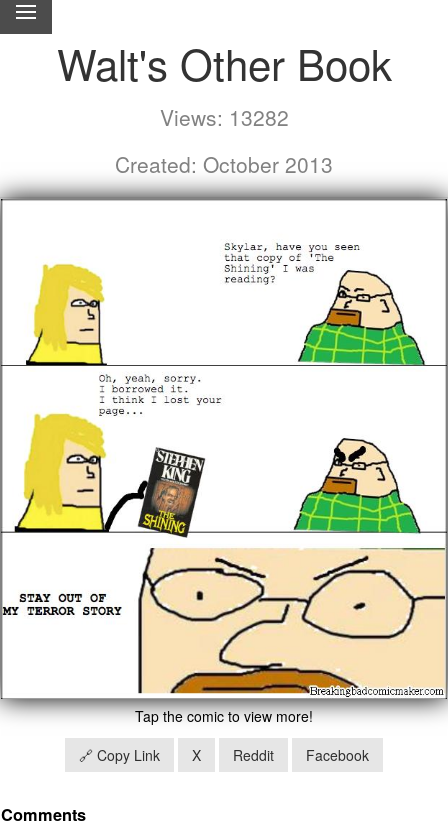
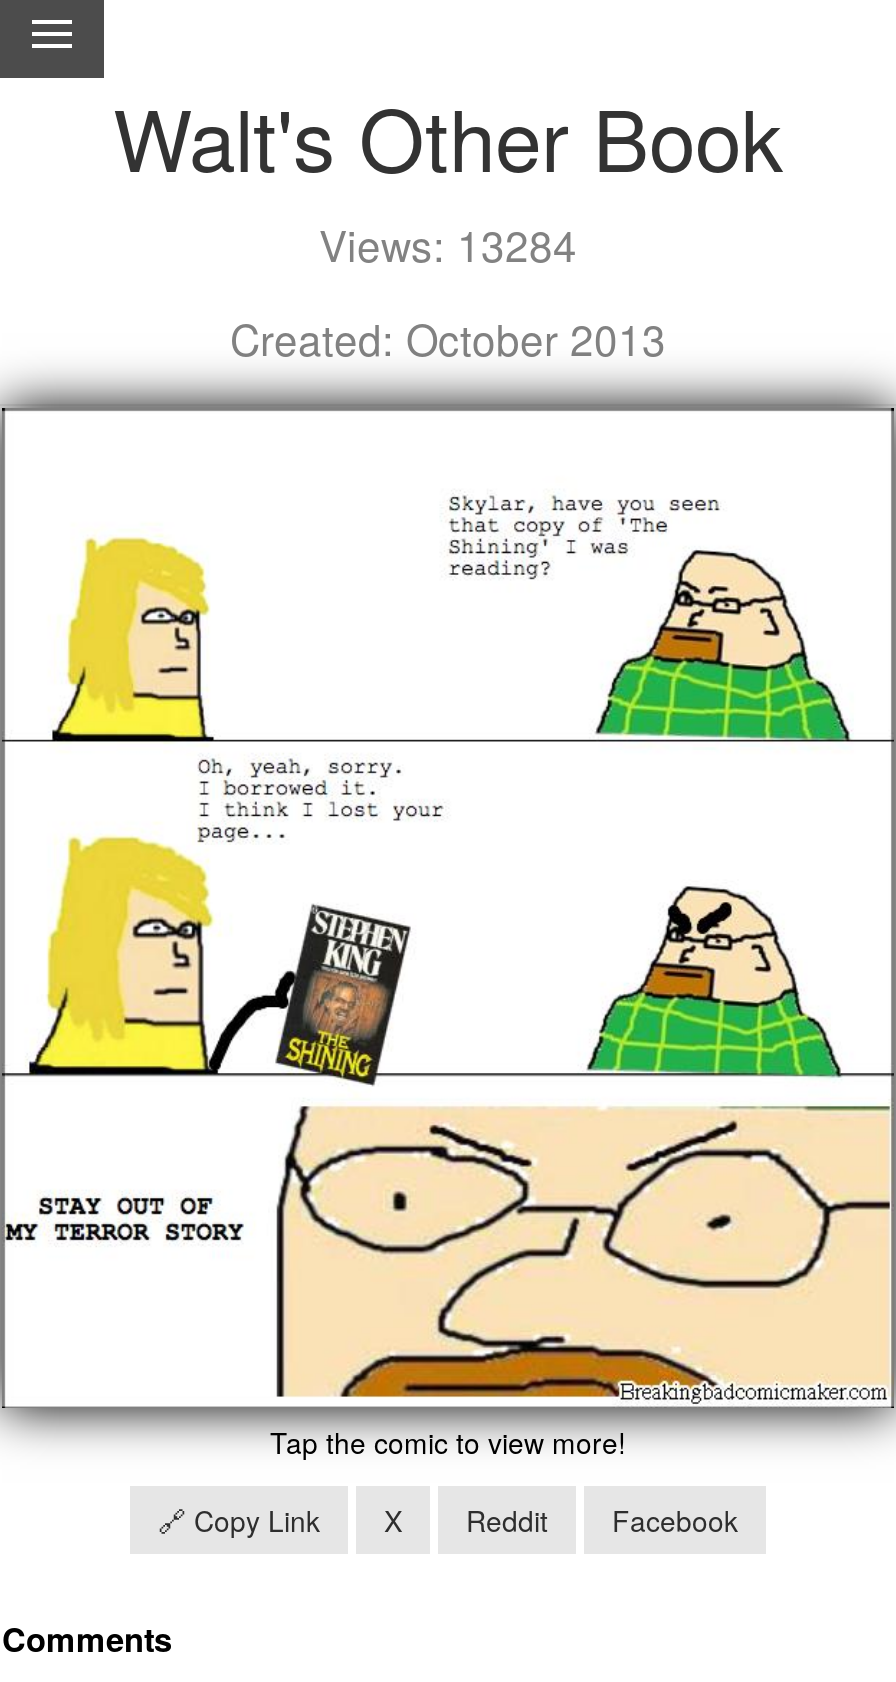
- Views: 13282
+ Views: 13284
